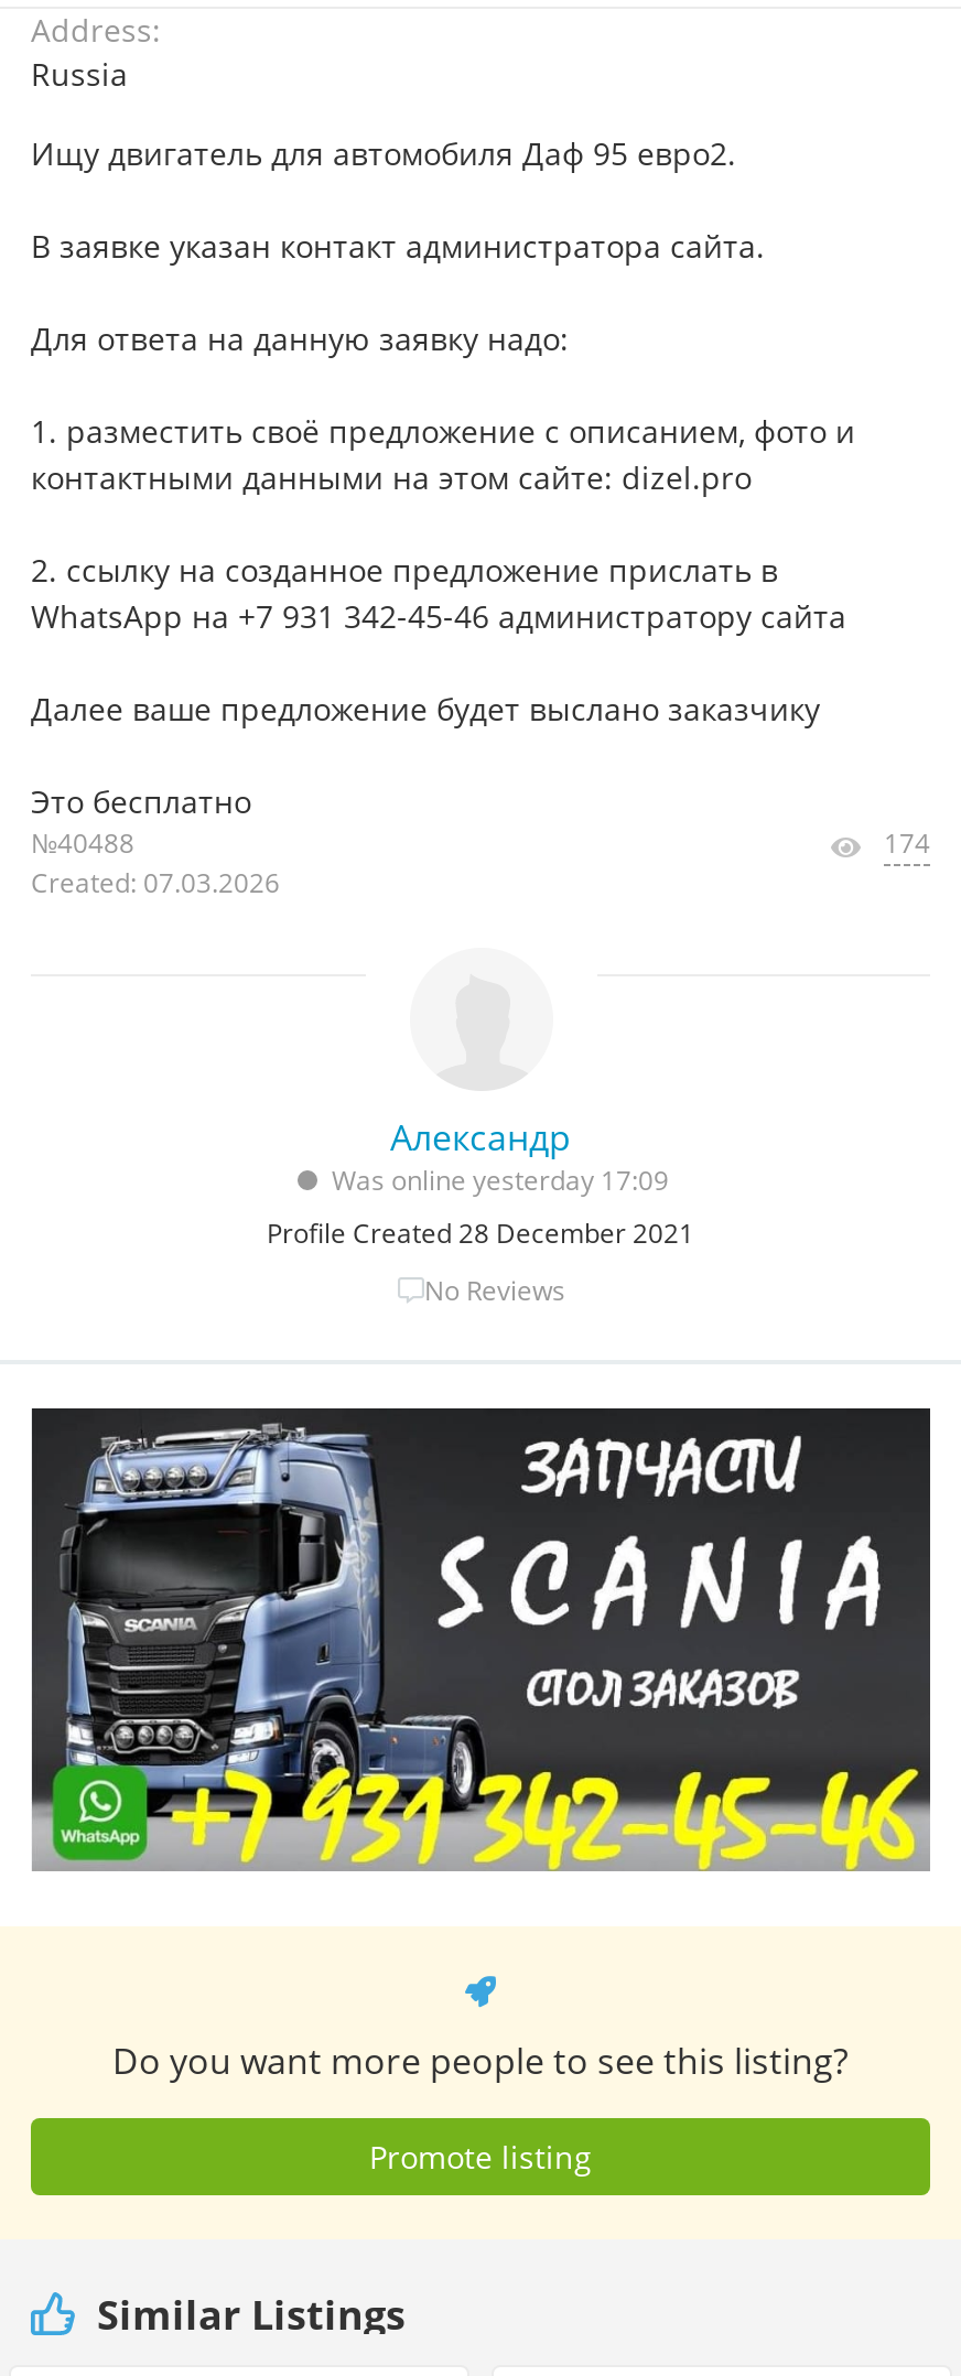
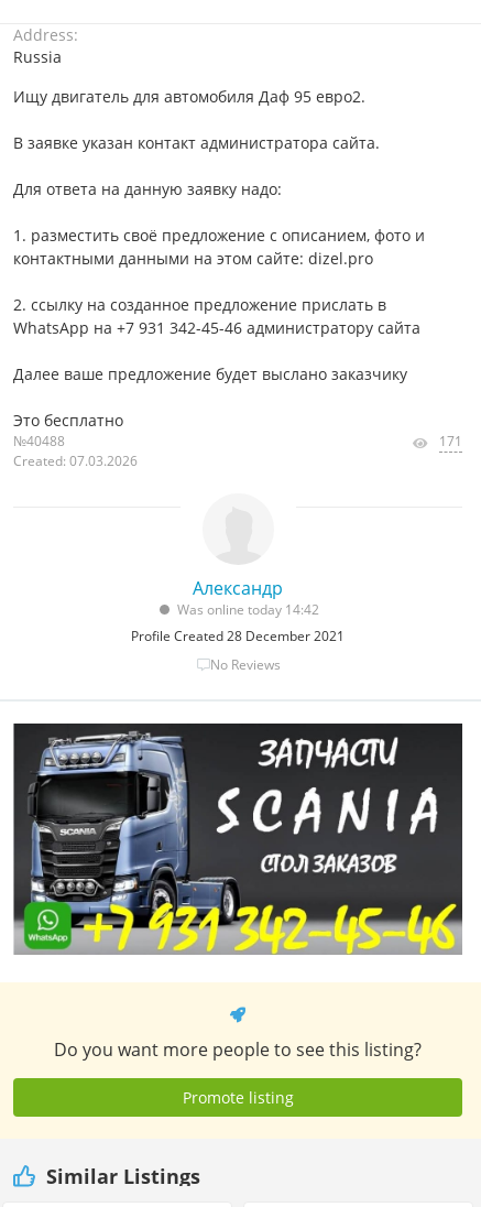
- 174
+ 171

- Was online yesterday 17:09
+ Was online today 14:42
